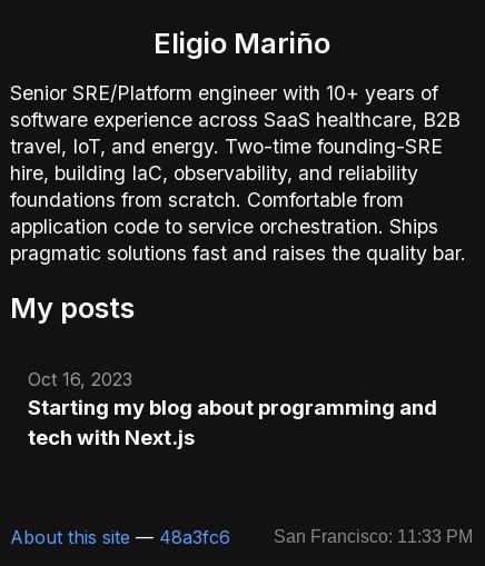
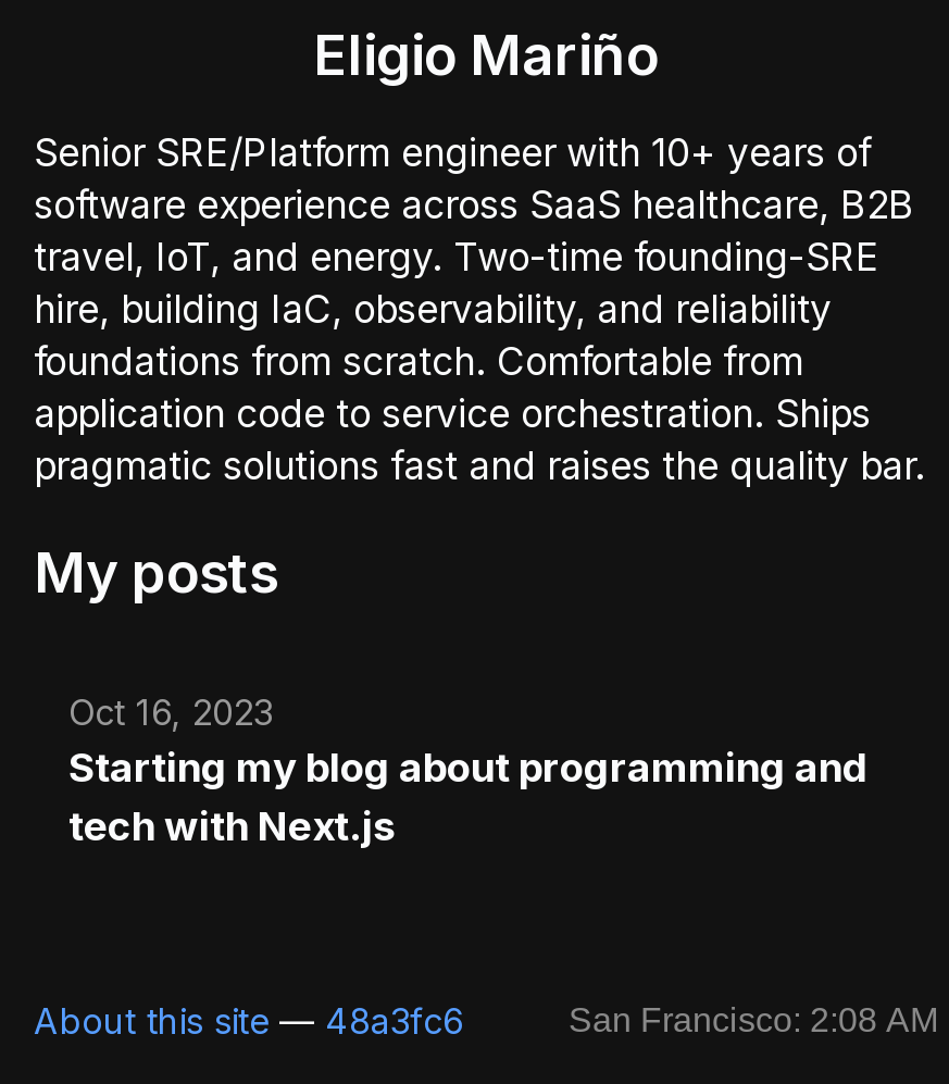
- San Francisco: 11:33 PM
+ San Francisco: 2:08 AM
